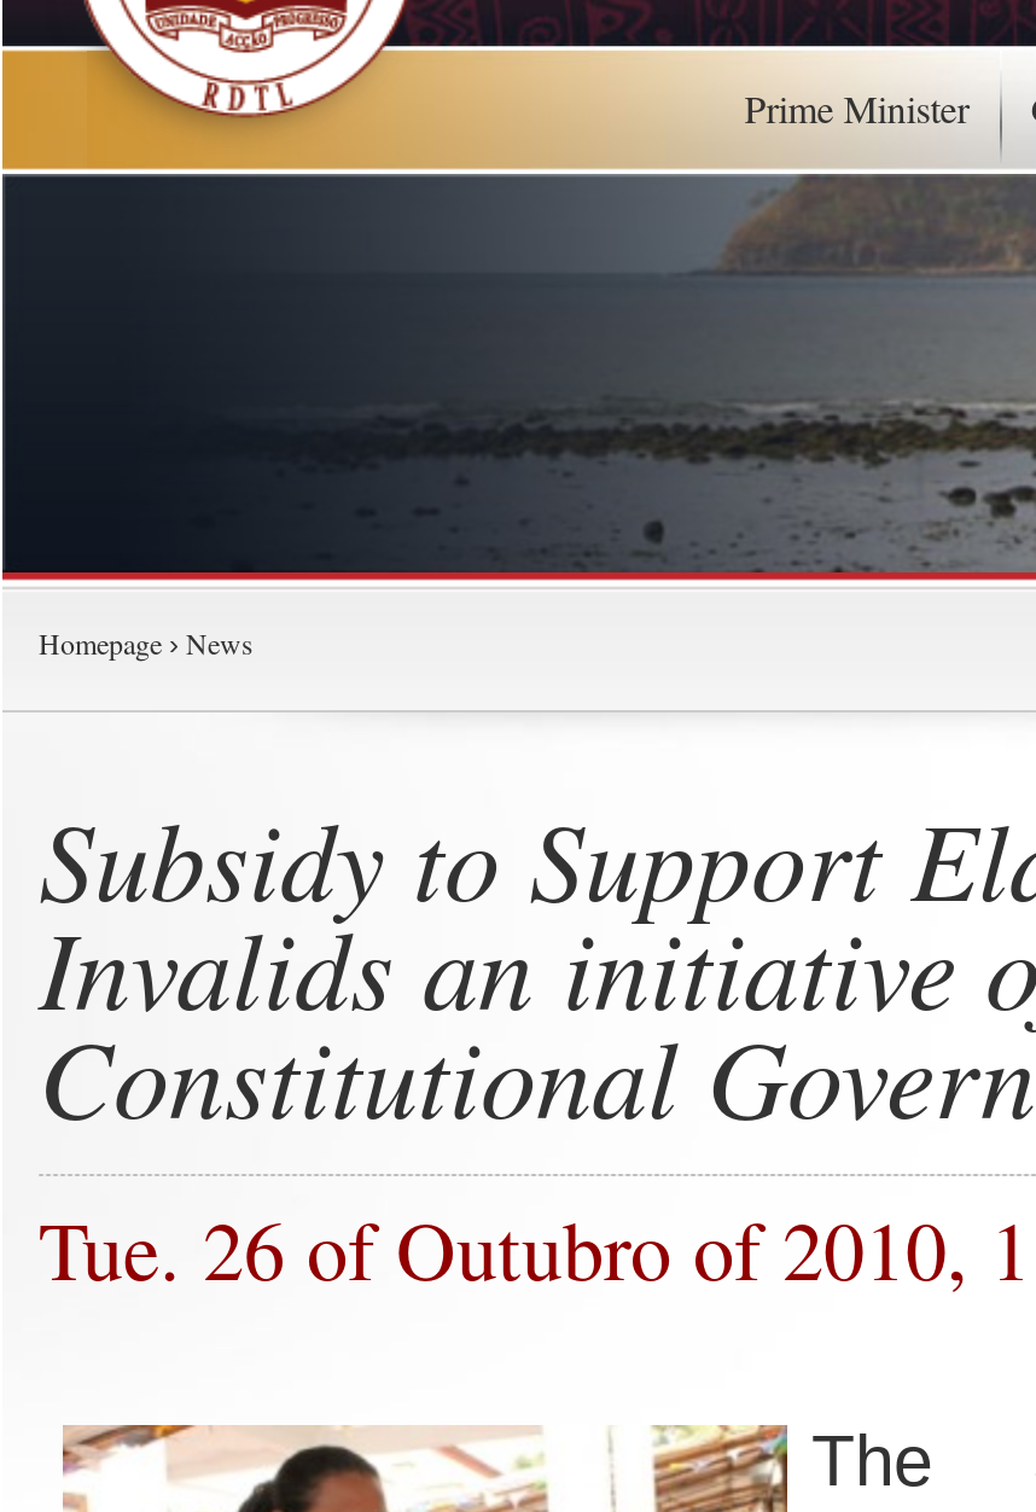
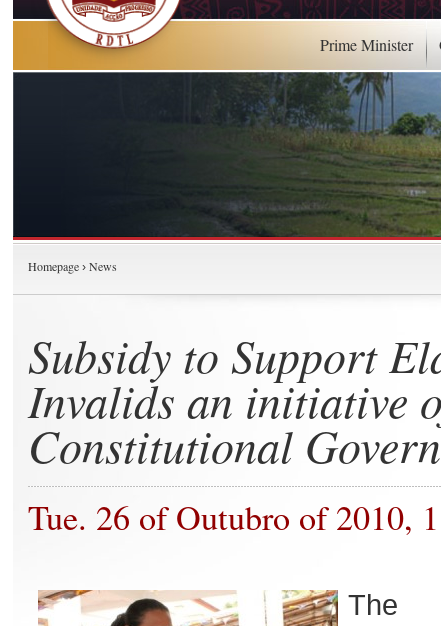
- [image]
+ [image]
